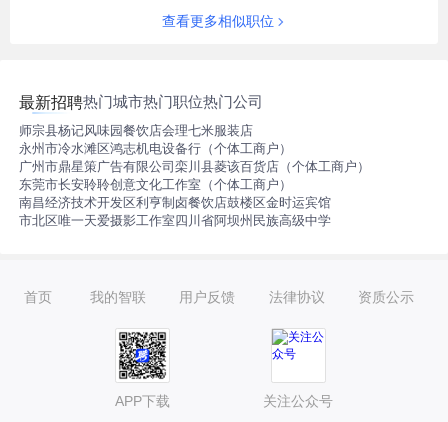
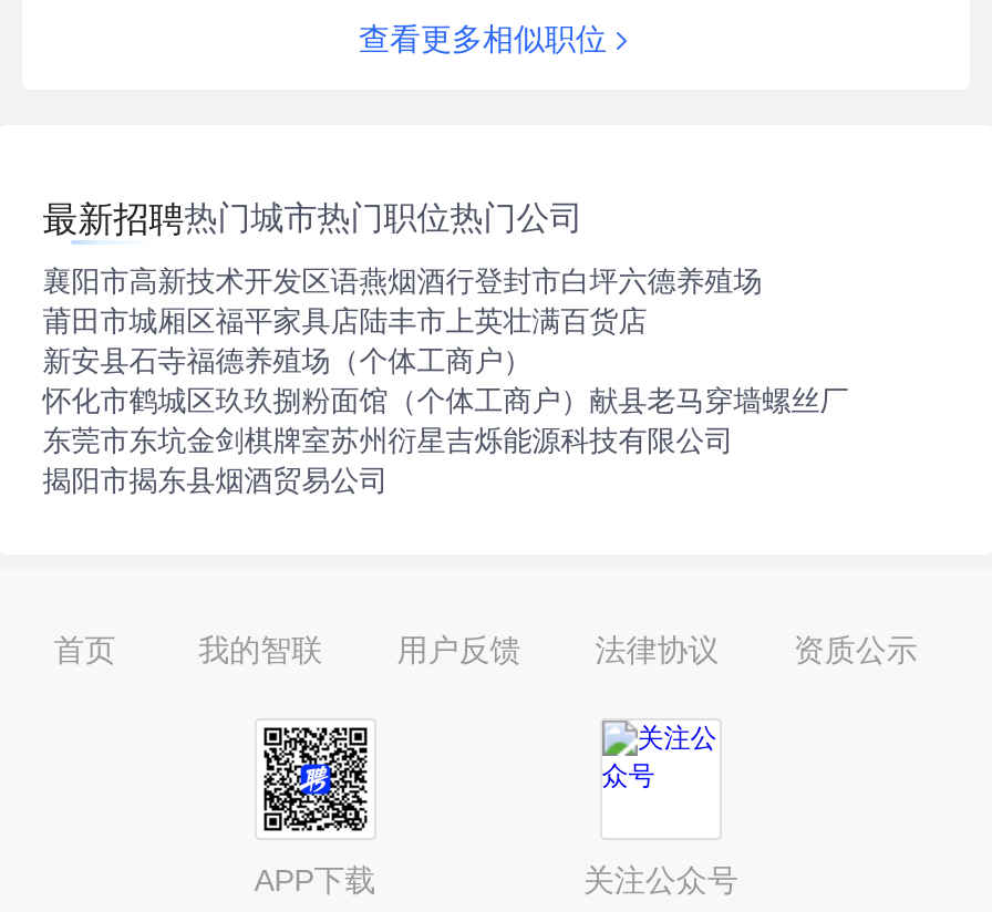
- 师宗县杨记风味园餐饮店会理七米服装店
- 永州市冷水滩区鸿志机电设备行（个体工商户）
- 广州市鼎星策广告有限公司栾川县菱该百货店（个体工商户）
- 东莞市长安聆聆创意文化工作室（个体工商户）
- 南昌经济技术开发区利亨制卤餐饮店鼓楼区金时运宾馆
- 市北区唯一天爱摄影工作室四川省阿坝州民族高级中学
+ 襄阳市高新技术开发区语燕烟酒行登封市白坪六德养殖场
+ 莆田市城厢区福平家具店陆丰市上英壮满百货店
+ 新安县石寺福德养殖场（个体工商户）
+ 怀化市鹤城区玖玖捌粉面馆（个体工商户）献县老马穿墙螺丝厂
+ 东莞市东坑金剑棋牌室苏州衍星吉烁能源科技有限公司
+ 揭阳市揭东县烟酒贸易公司
